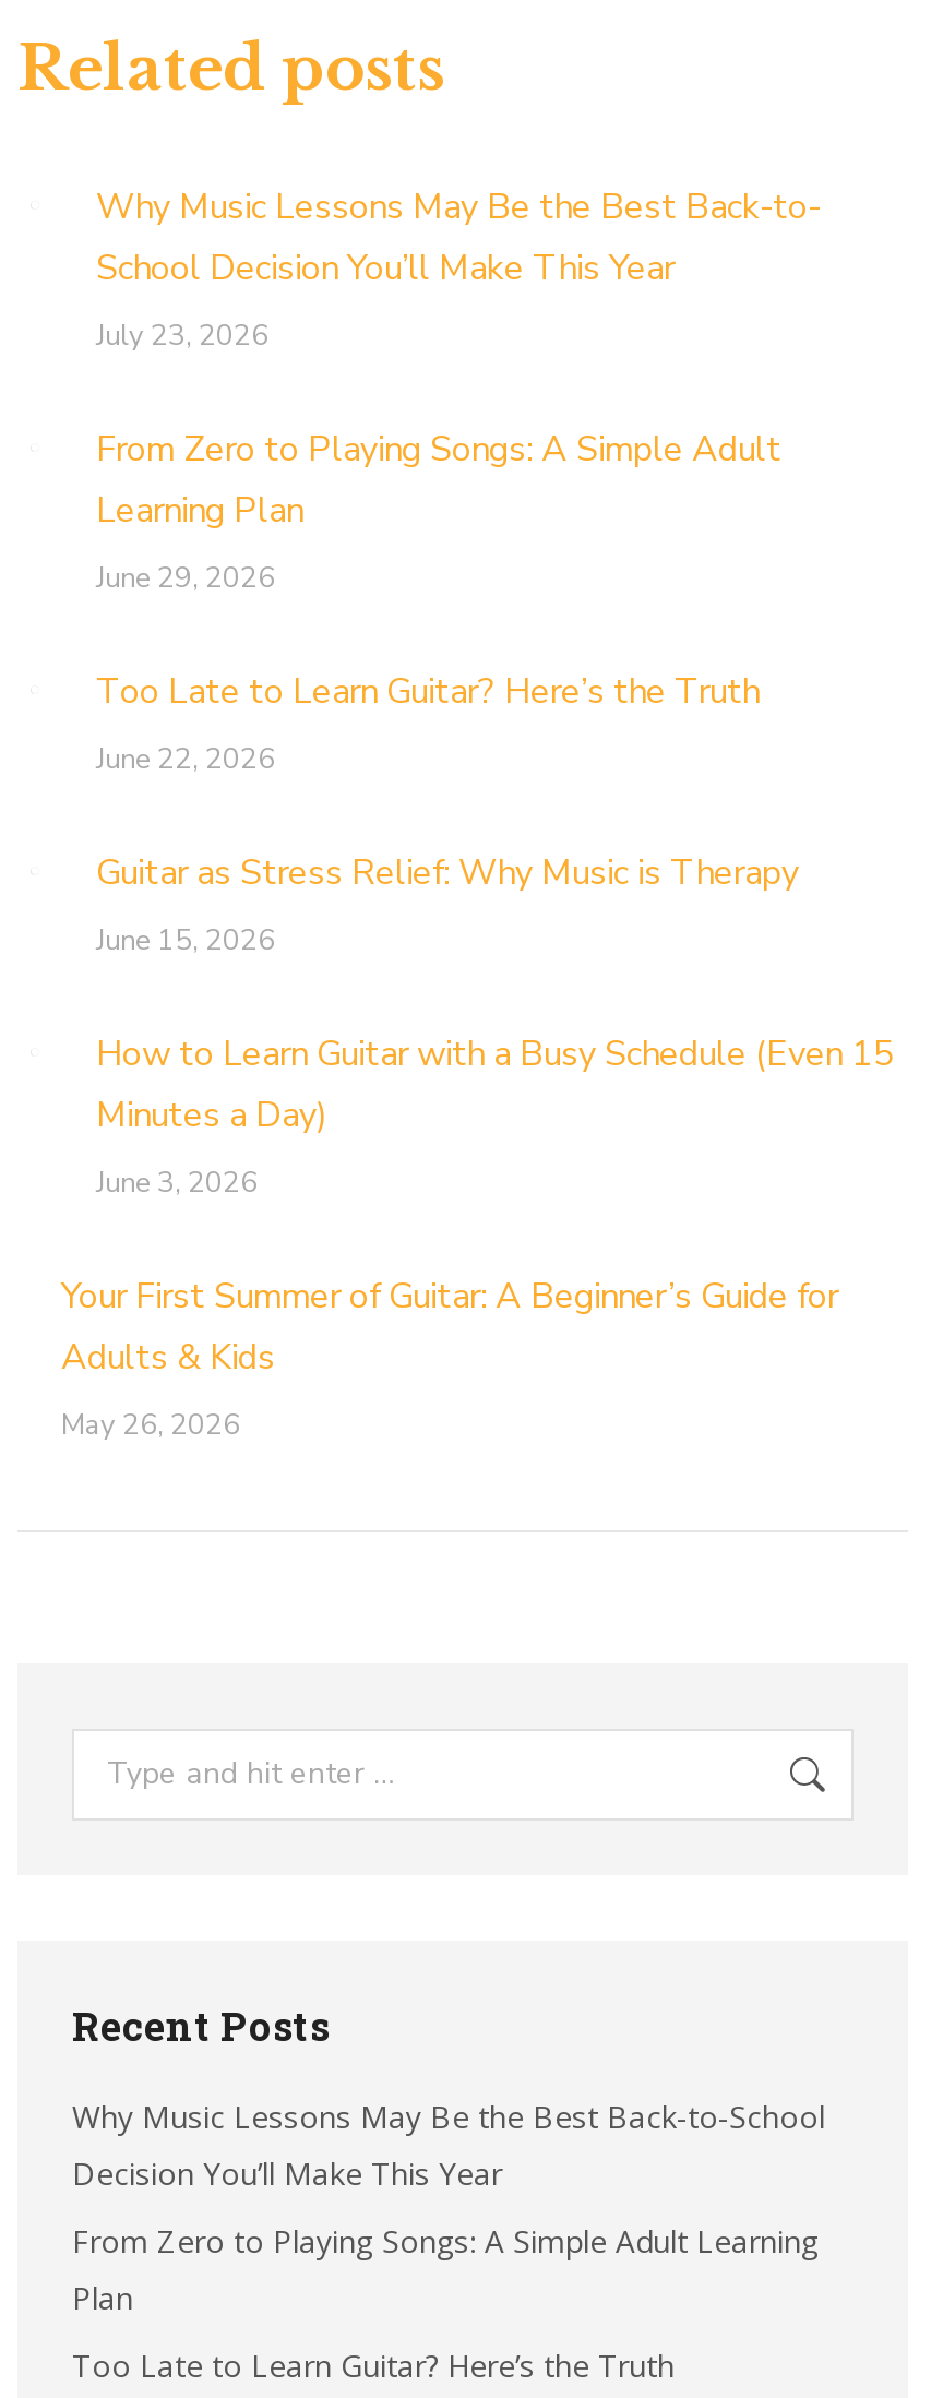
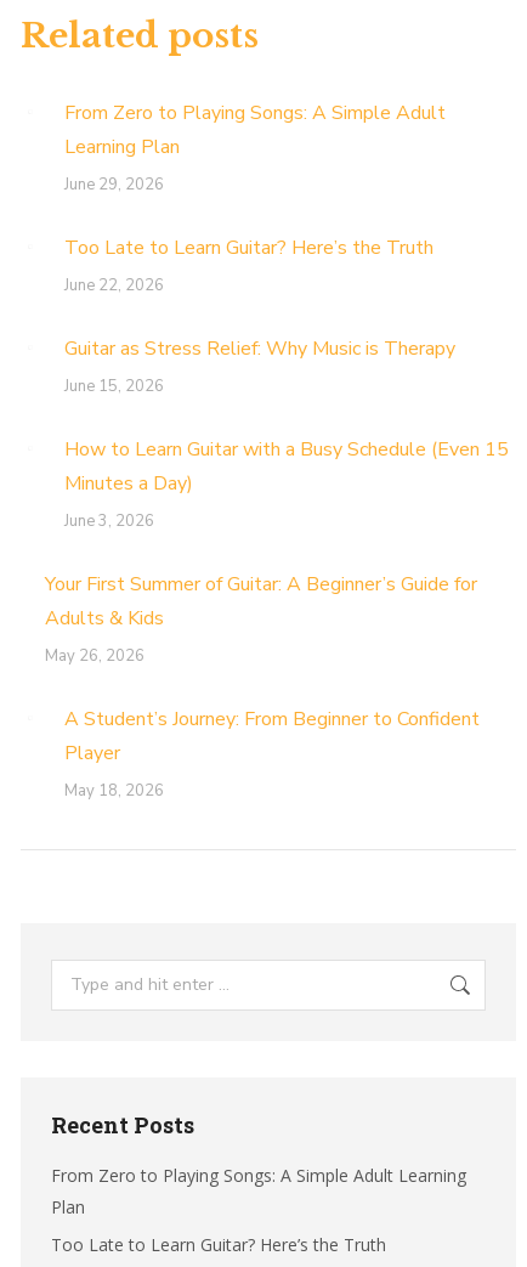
- Why Music Lessons May Be the Best Back-to-
- School Decision You’ll Make This Year
- July 23, 2026

moved up: From Zero to Playing Songs: A Simple Adult | Learning Plan | June 29, 2026 | ... | Adults & Kids | May 26, 2026

+ A Student’s Journey: From Beginner to Confident
+ Player
+ May 18, 2026

- Why Music Lessons May Be the Best Back-to-School
- Decision You’ll Make This Year
